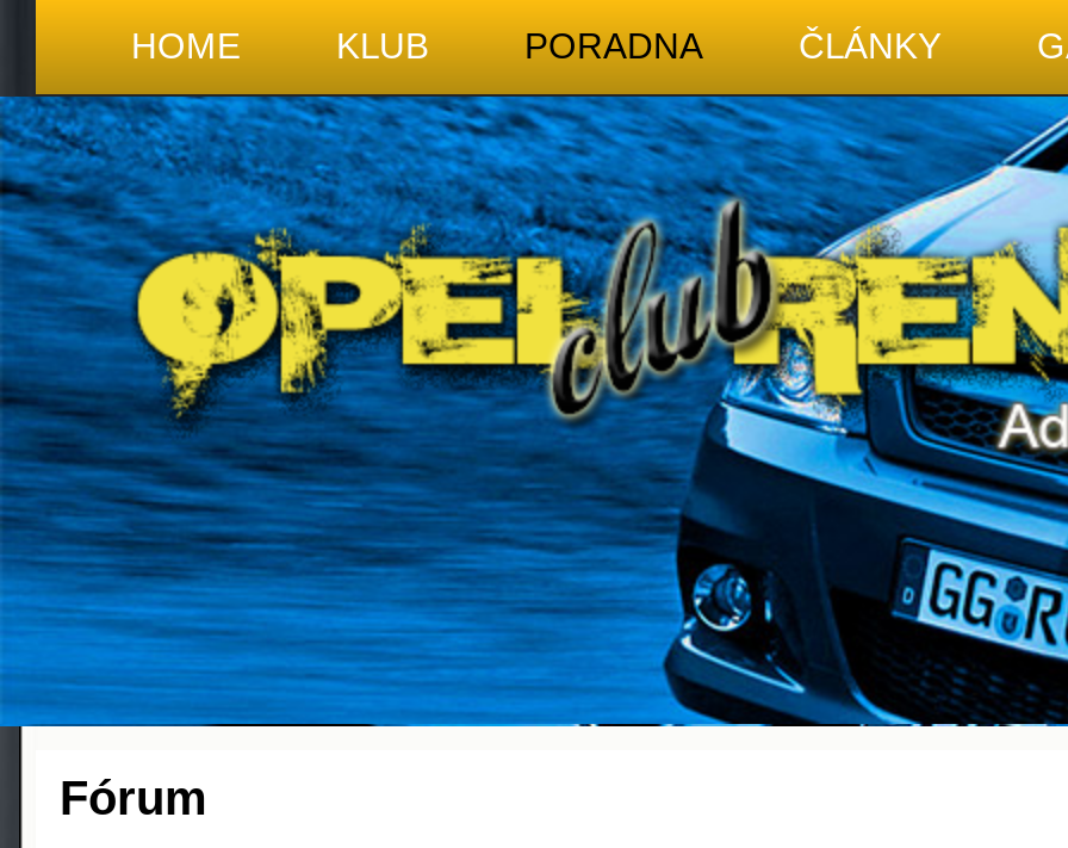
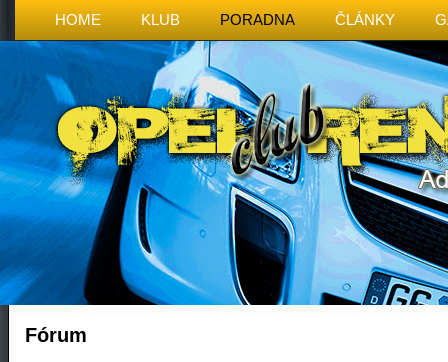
- [image]
+ [image]
